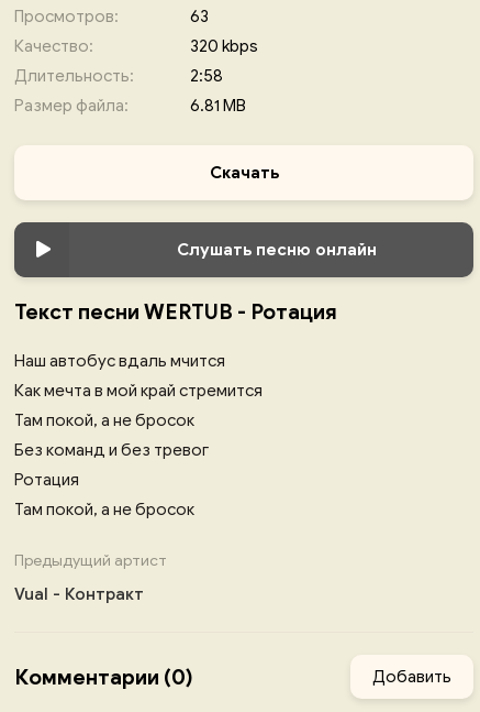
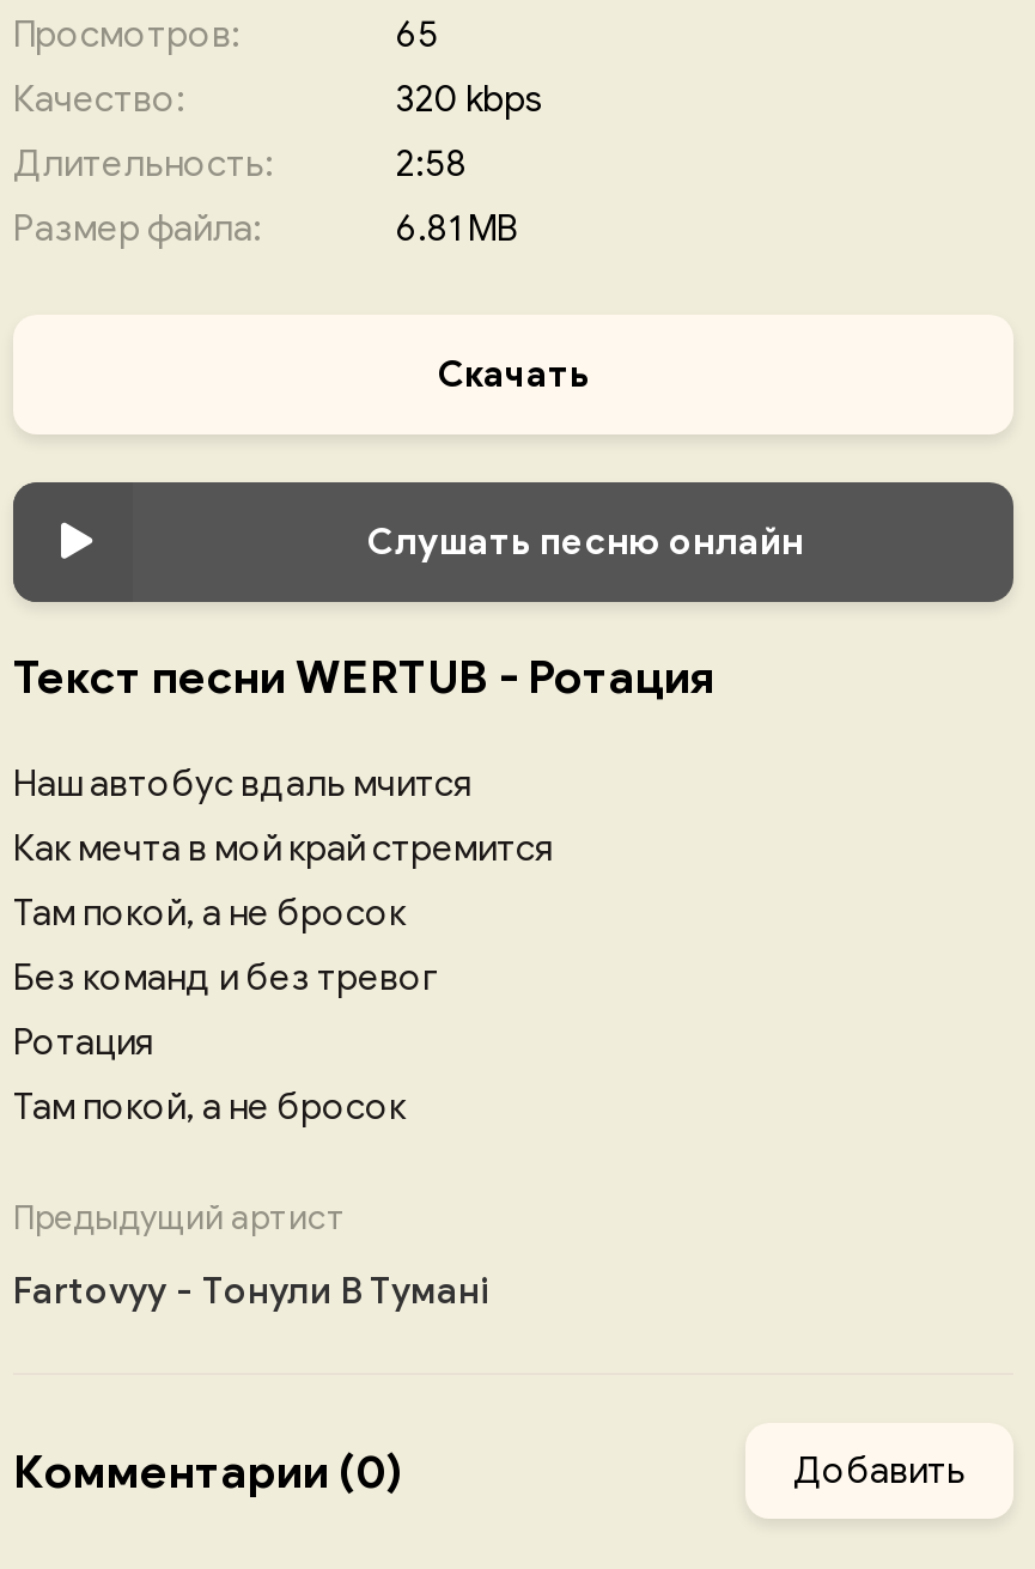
- 63
+ 65

- Vual - Контракт
+ Fartovyy - Тонули В Тумані
